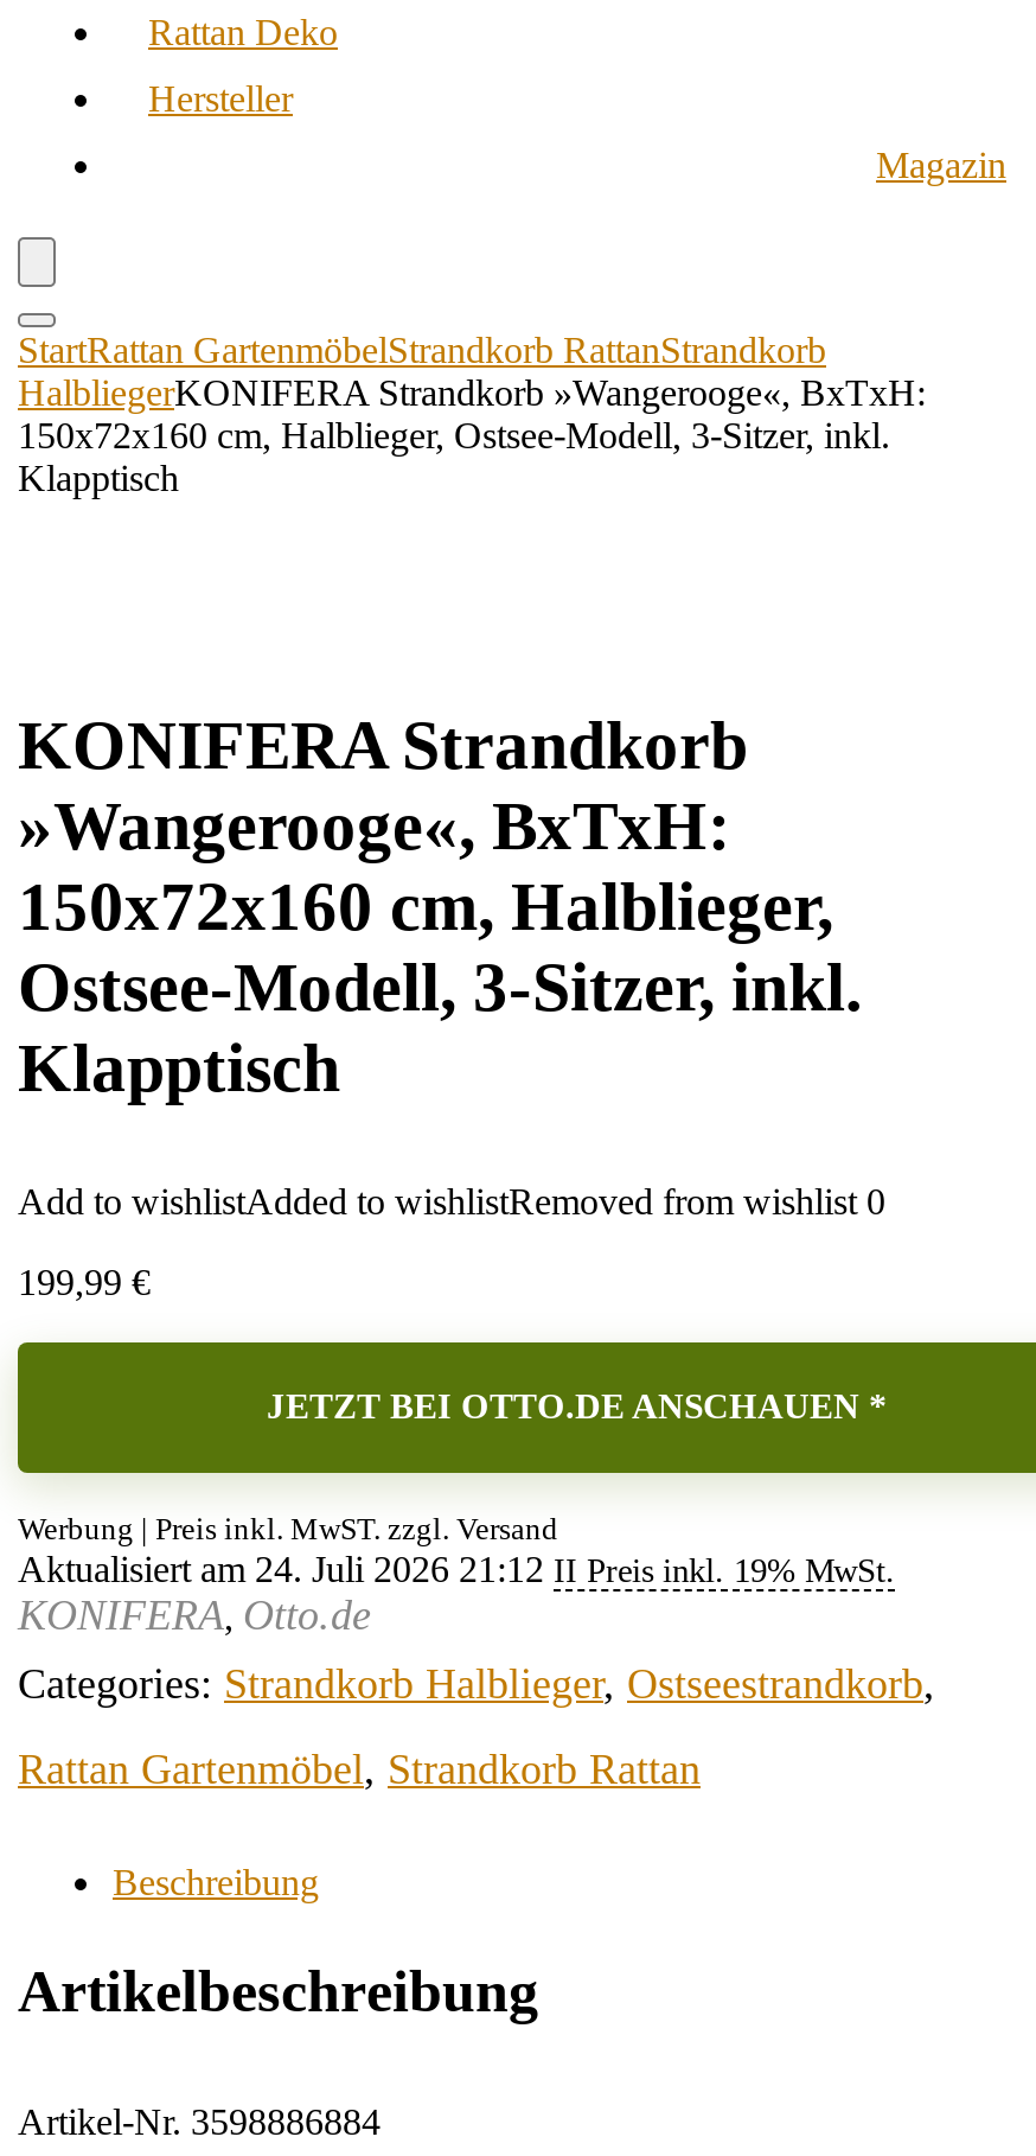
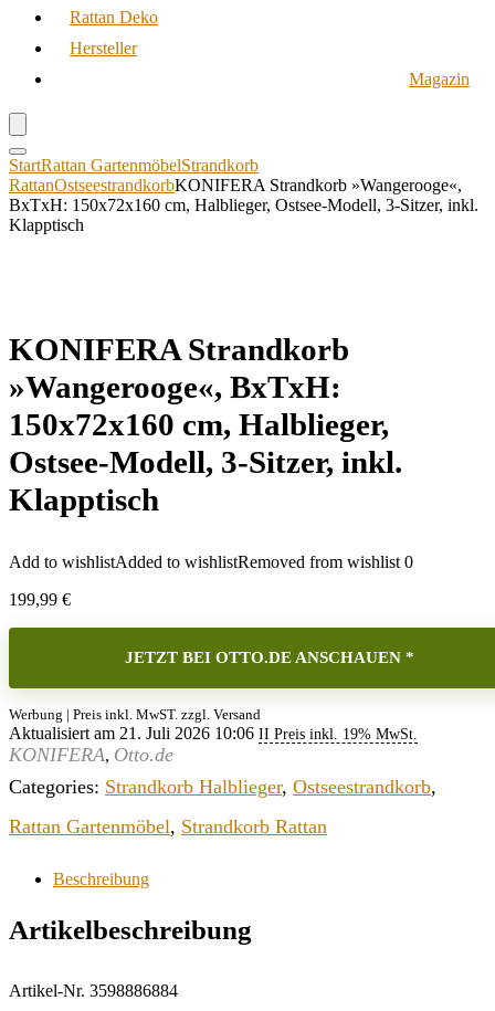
- StartRattan GartenmöbelStrandkorb RattanStrandkorb
- HalbliegerKONIFERA Strandkorb »Wangerooge«, BxTxH:
- 150x72x160 cm, Halblieger, Ostsee-Modell, 3-Sitzer, inkl.
+ StartRattan GartenmöbelStrandkorb
+ RattanOstseestrandkorbKONIFERA Strandkorb »Wangerooge«,
+ BxTxH: 150x72x160 cm, Halblieger, Ostsee-Modell, 3-Sitzer, inkl.

- Aktualisiert am 24. Juli 2026 21:12 II Preis inkl. 19% MwSt.
+ Aktualisiert am 21. Juli 2026 10:06 II Preis inkl. 19% MwSt.
